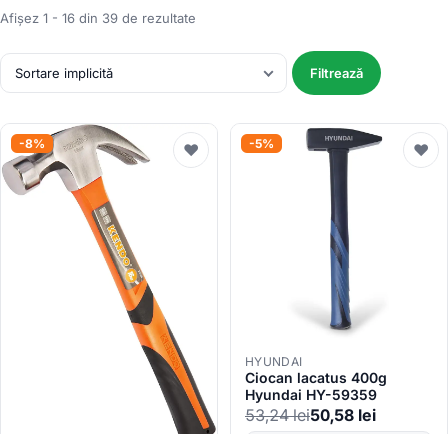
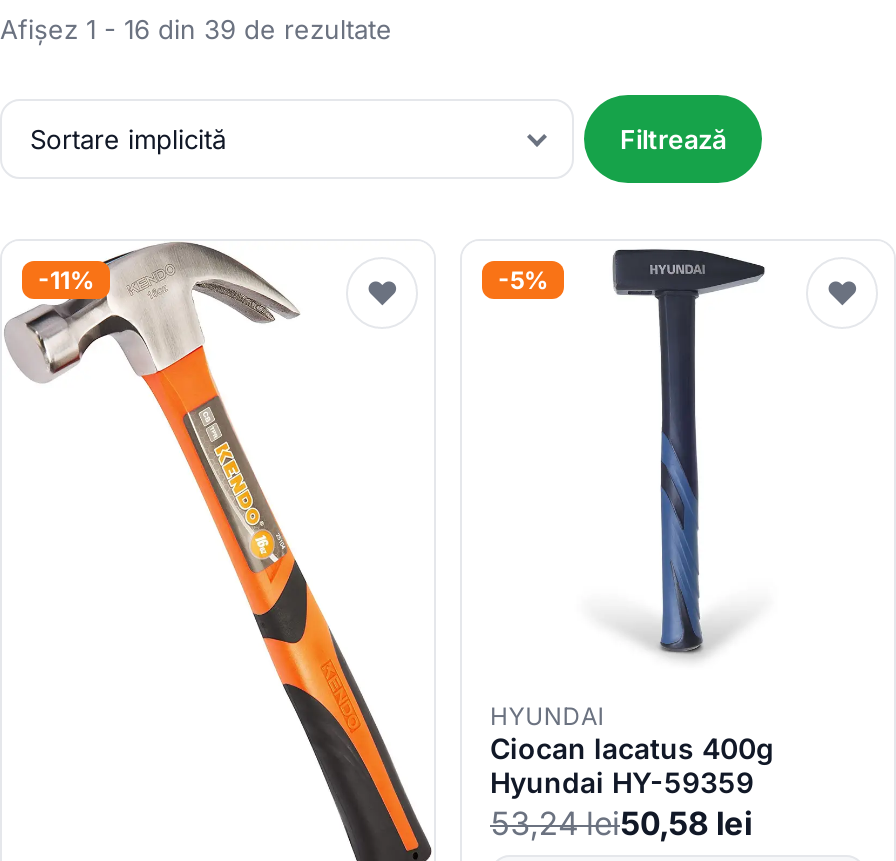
- -8%
+ -11%
